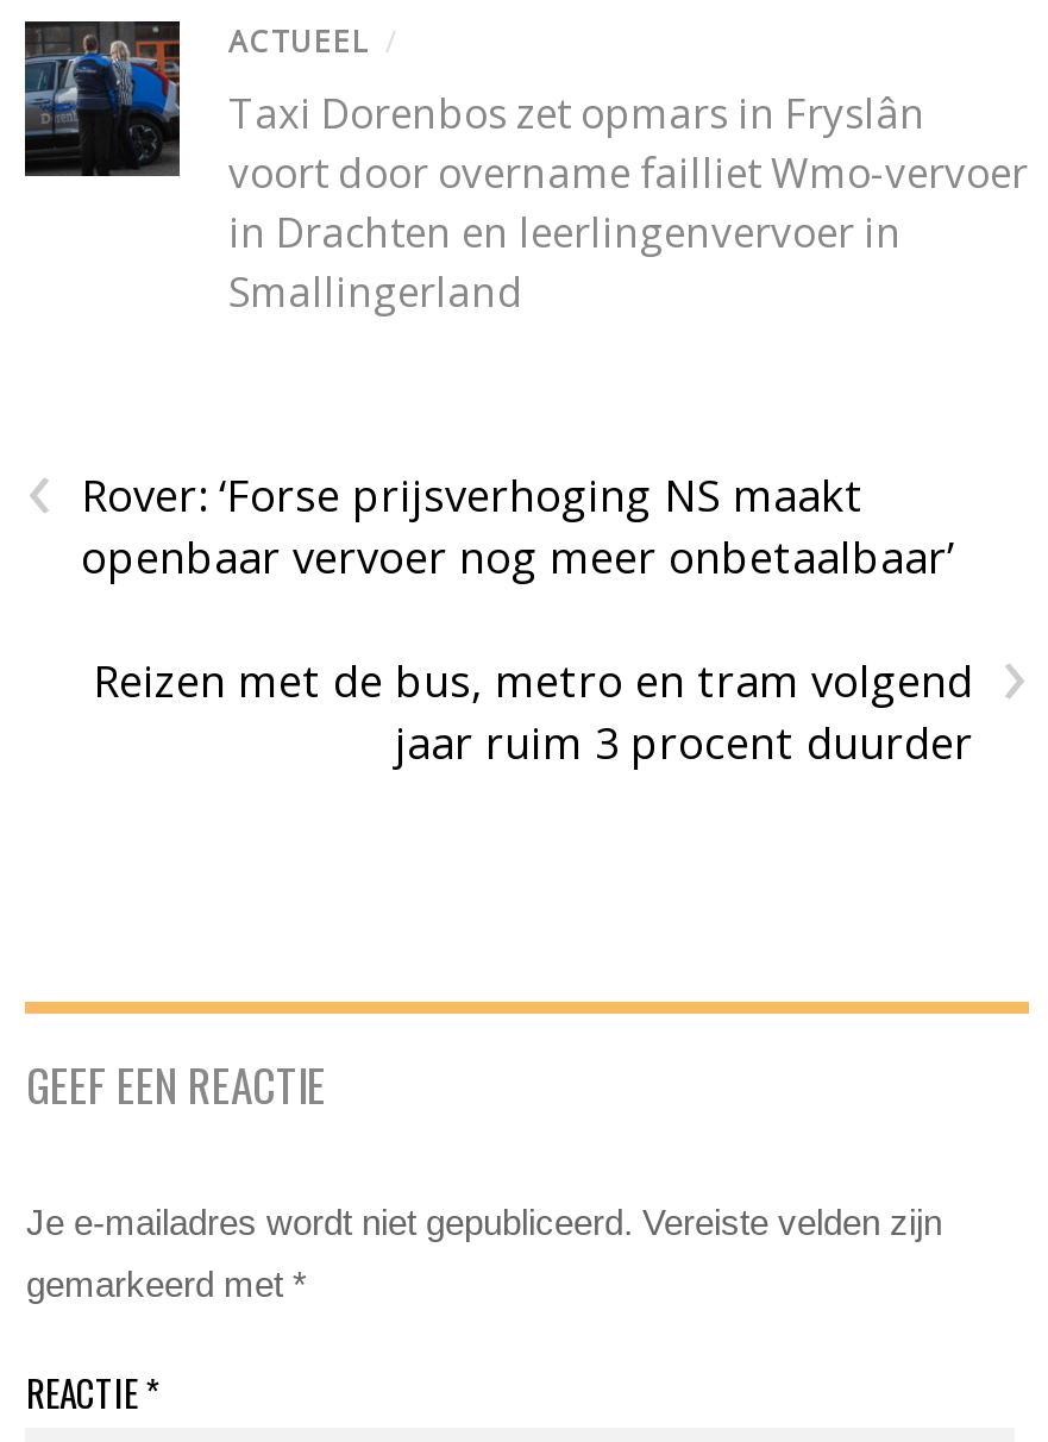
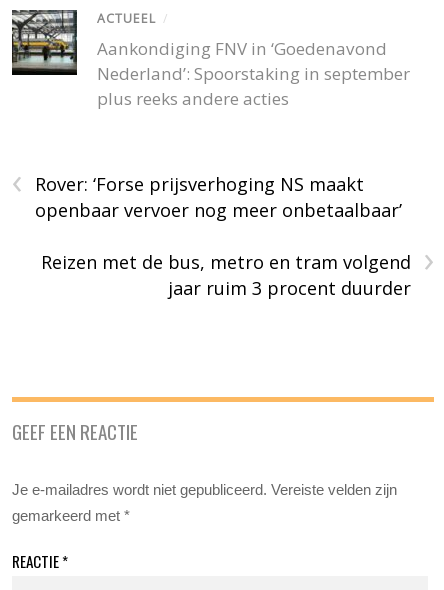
- [image]
- Taxi Dorenbos zet opmars in Fryslân
- voort door overname failliet Wmo-vervoer
- in Drachten en leerlingenvervoer in
- Smallingerland
+ [image]
+ Aankondiging FNV in ‘Goedenavond
+ Nederland’: Spoorstaking in september
+ plus reeks andere acties
